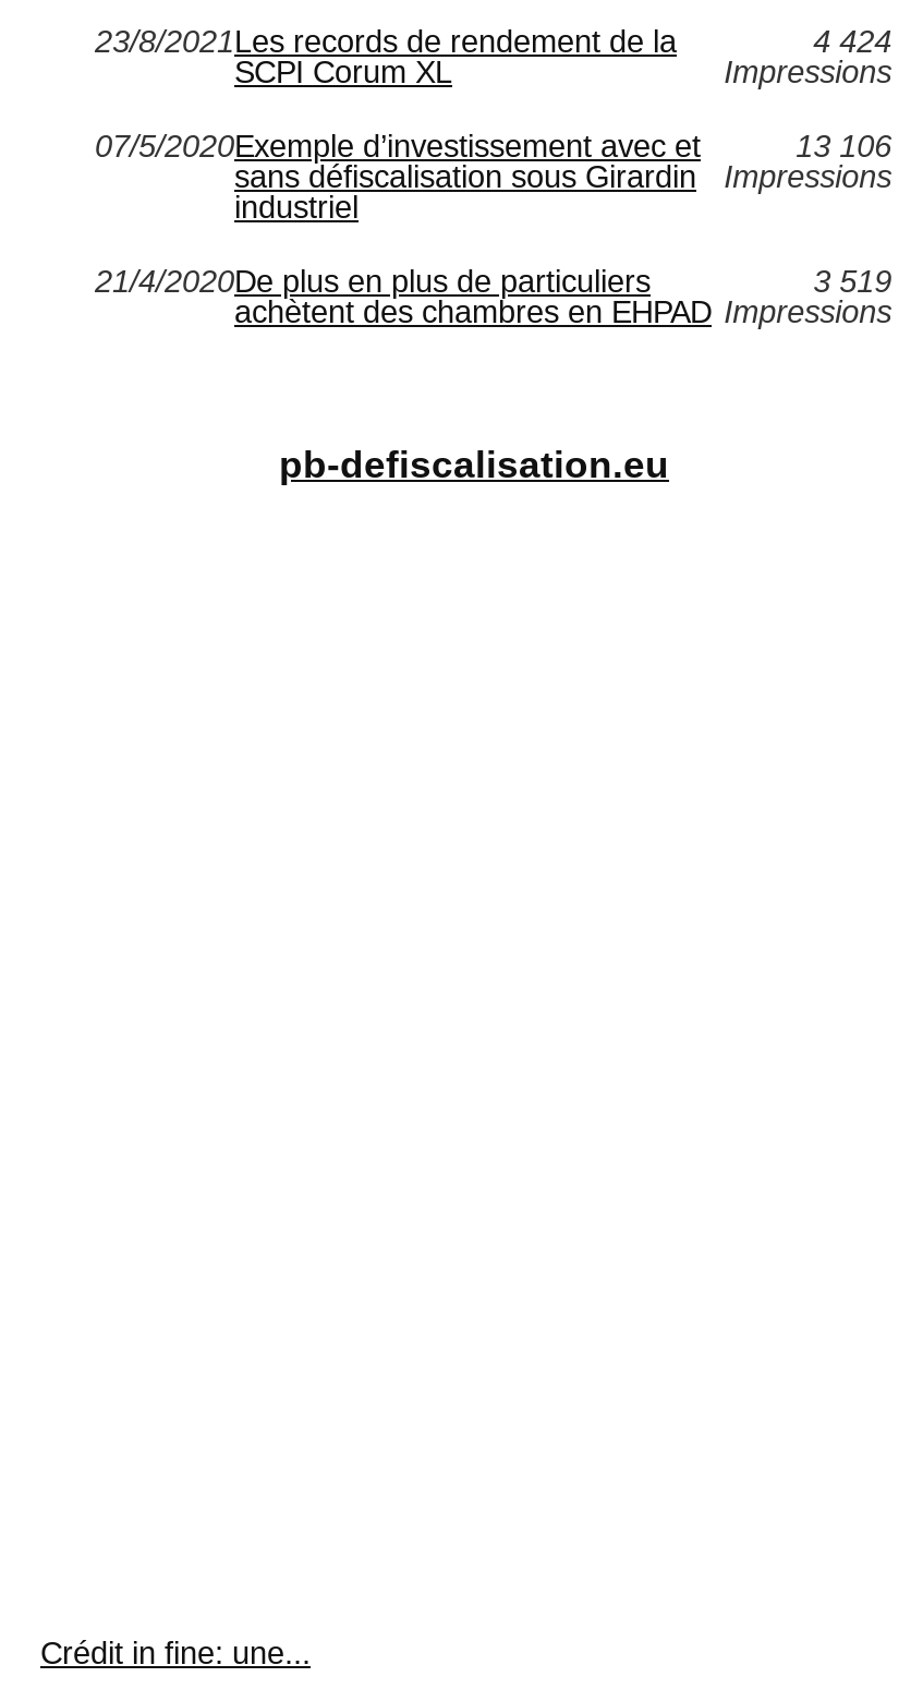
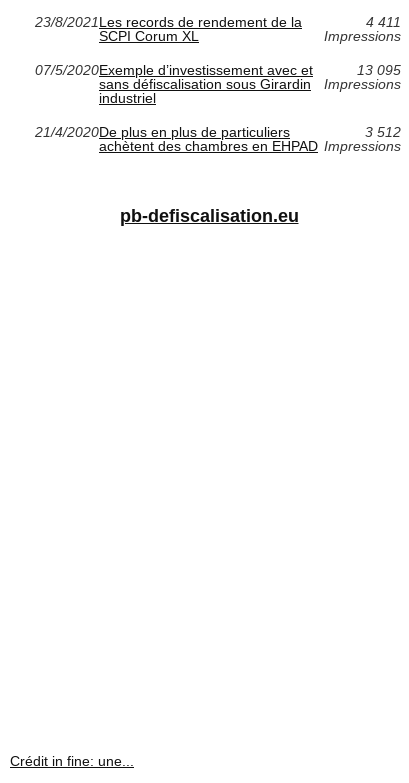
- 4 424
+ 4 411

- 13 106
+ 13 095

- 3 519
+ 3 512
